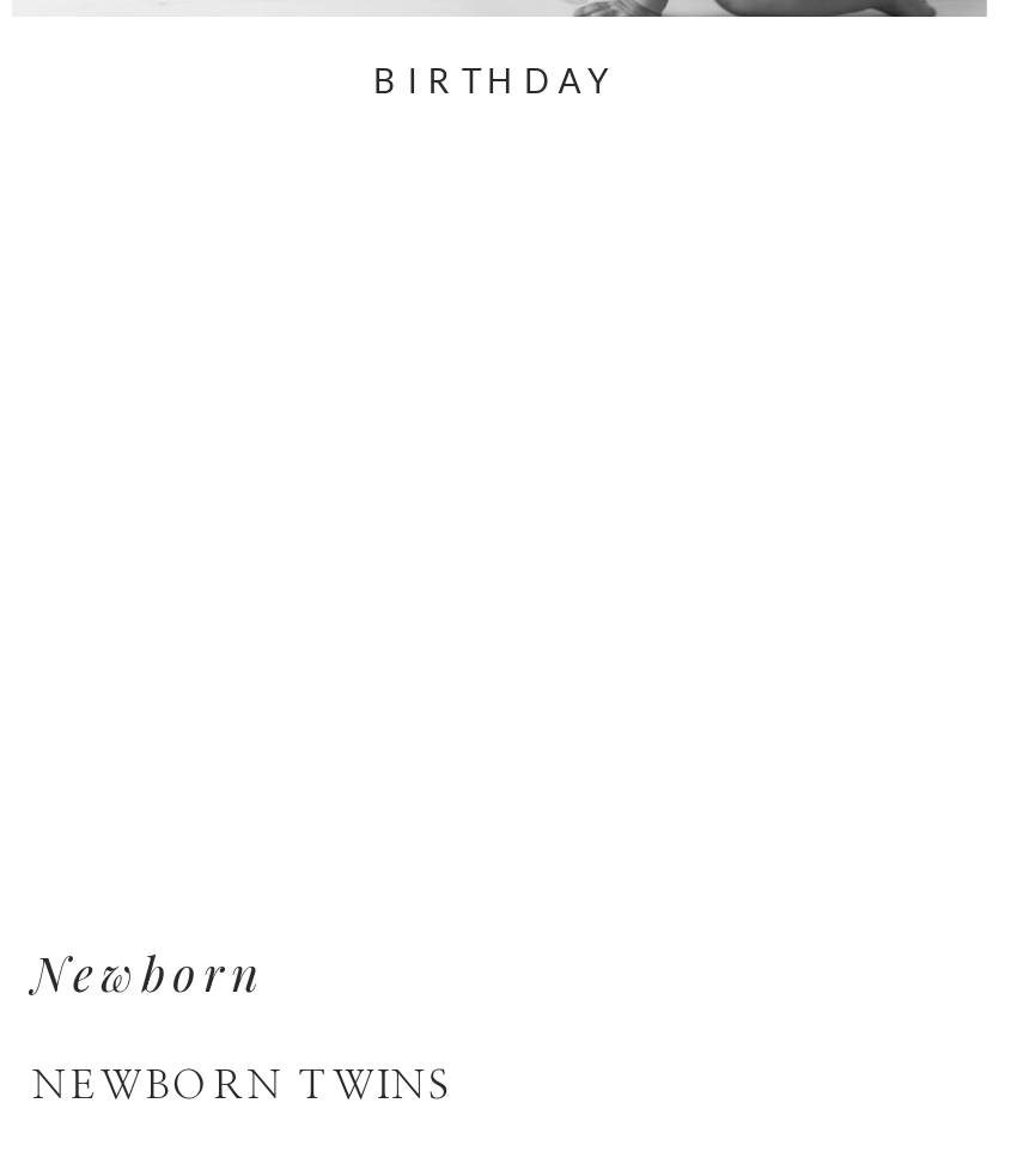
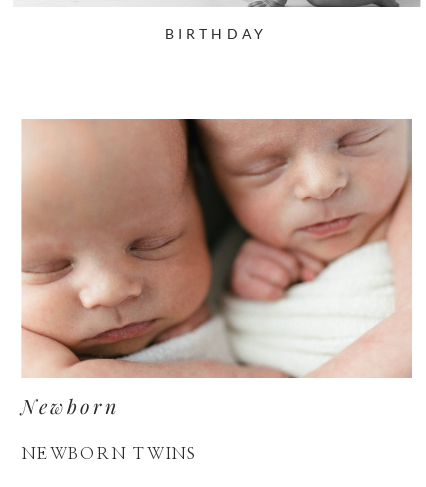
+ [image]
